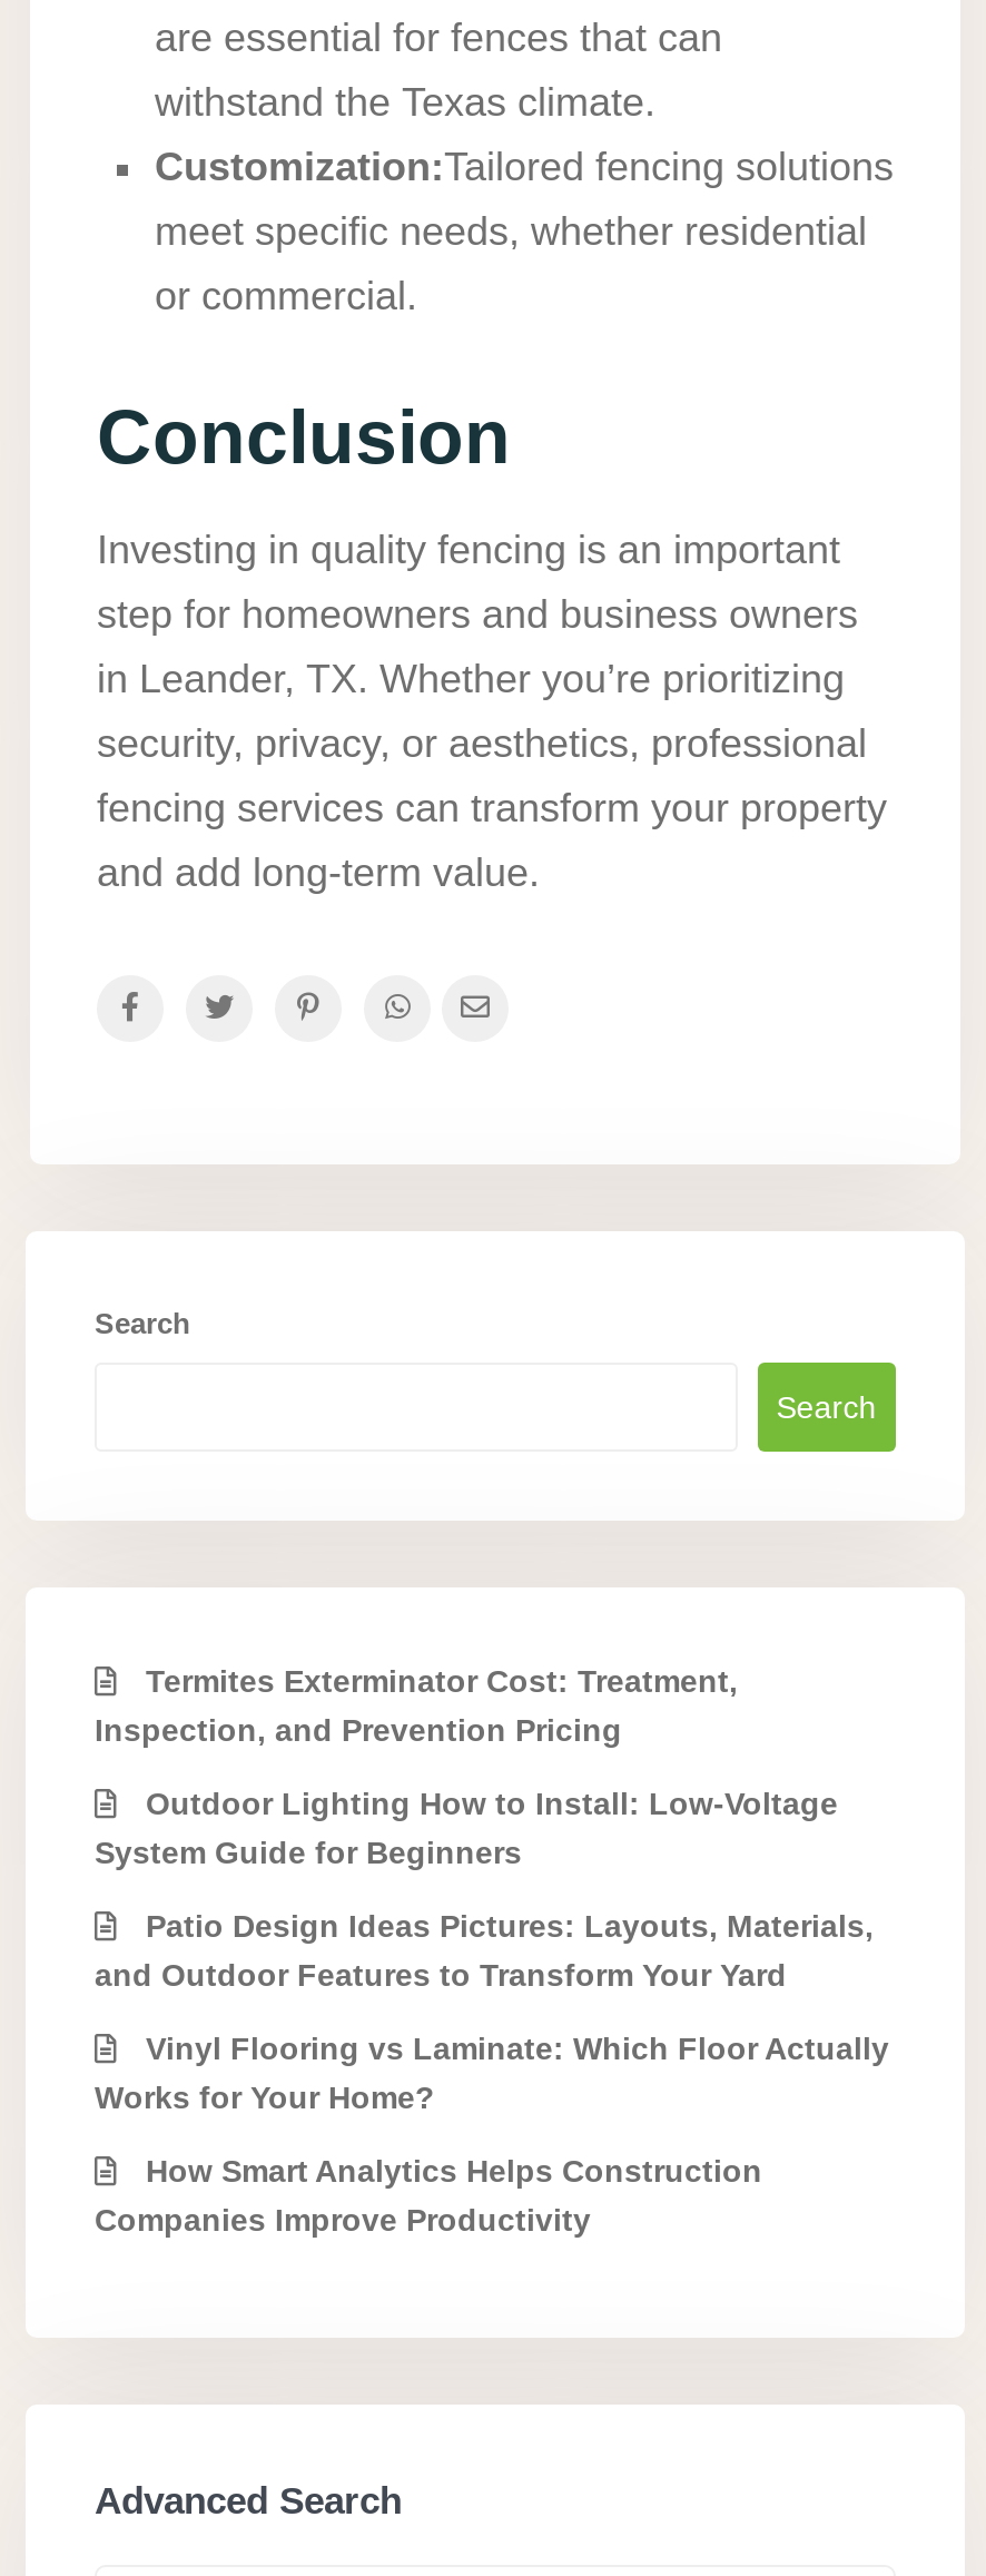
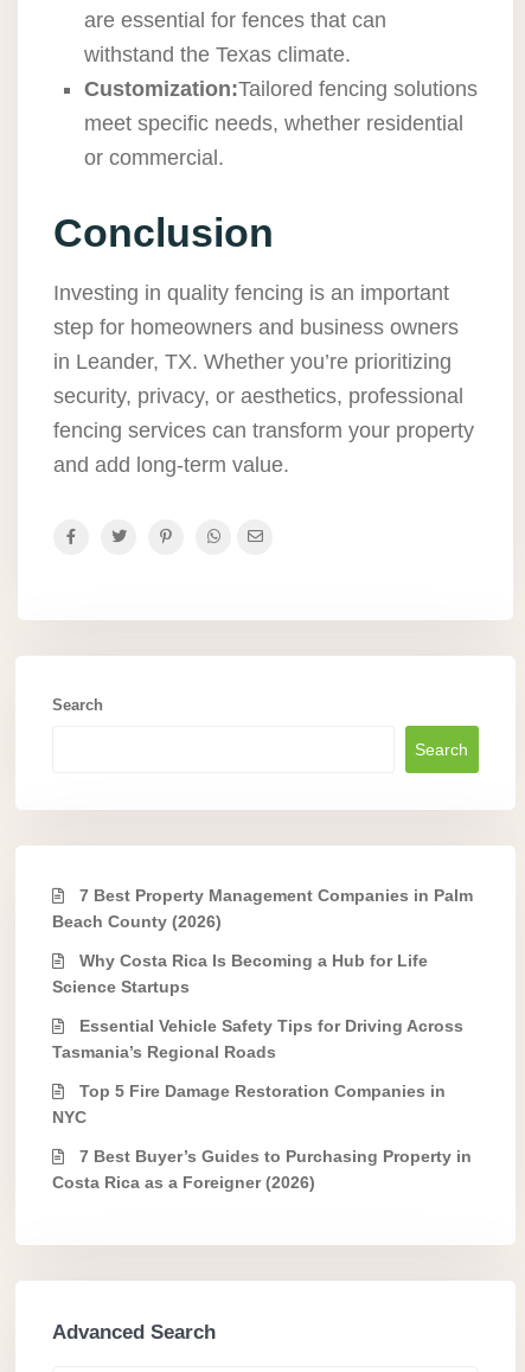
- Termites Exterminator Cost: Treatment,
- Inspection, and Prevention Pricing
+ 7 Best Property Management Companies in Palm
+ Beach County (2026)

- Outdoor Lighting How to Install: Low-Voltage
- System Guide for Beginners
+ Why Costa Rica Is Becoming a Hub for Life
+ Science Startups

- Patio Design Ideas Pictures: Layouts, Materials,
- and Outdoor Features to Transform Your Yard
+ Essential Vehicle Safety Tips for Driving Across
+ Tasmania’s Regional Roads

- Vinyl Flooring vs Laminate: Which Floor Actually
- Works for Your Home?
+ Top 5 Fire Damage Restoration Companies in
+ NYC

- How Smart Analytics Helps Construction
- Companies Improve Productivity
+ 7 Best Buyer’s Guides to Purchasing Property in
+ Costa Rica as a Foreigner (2026)
